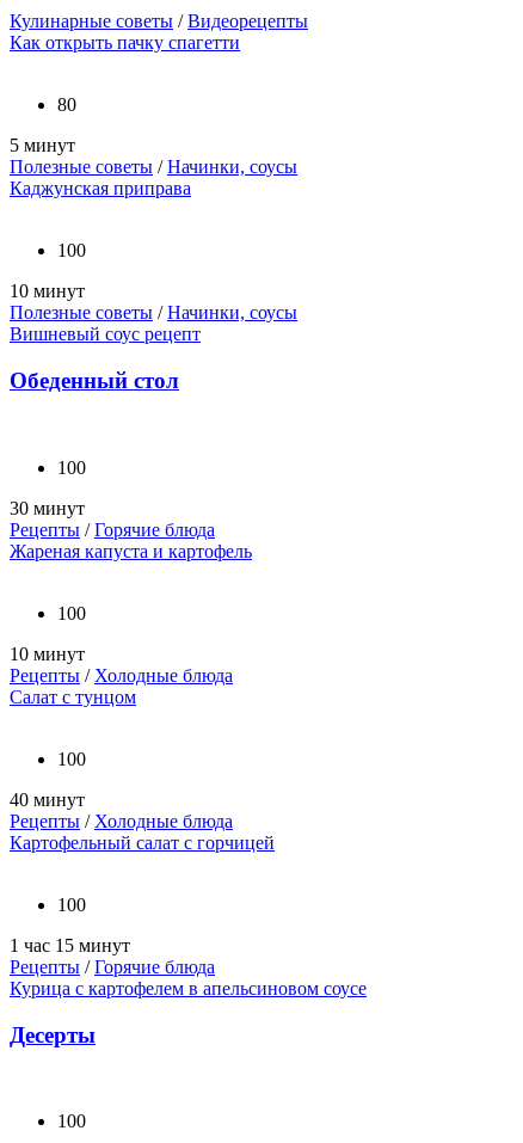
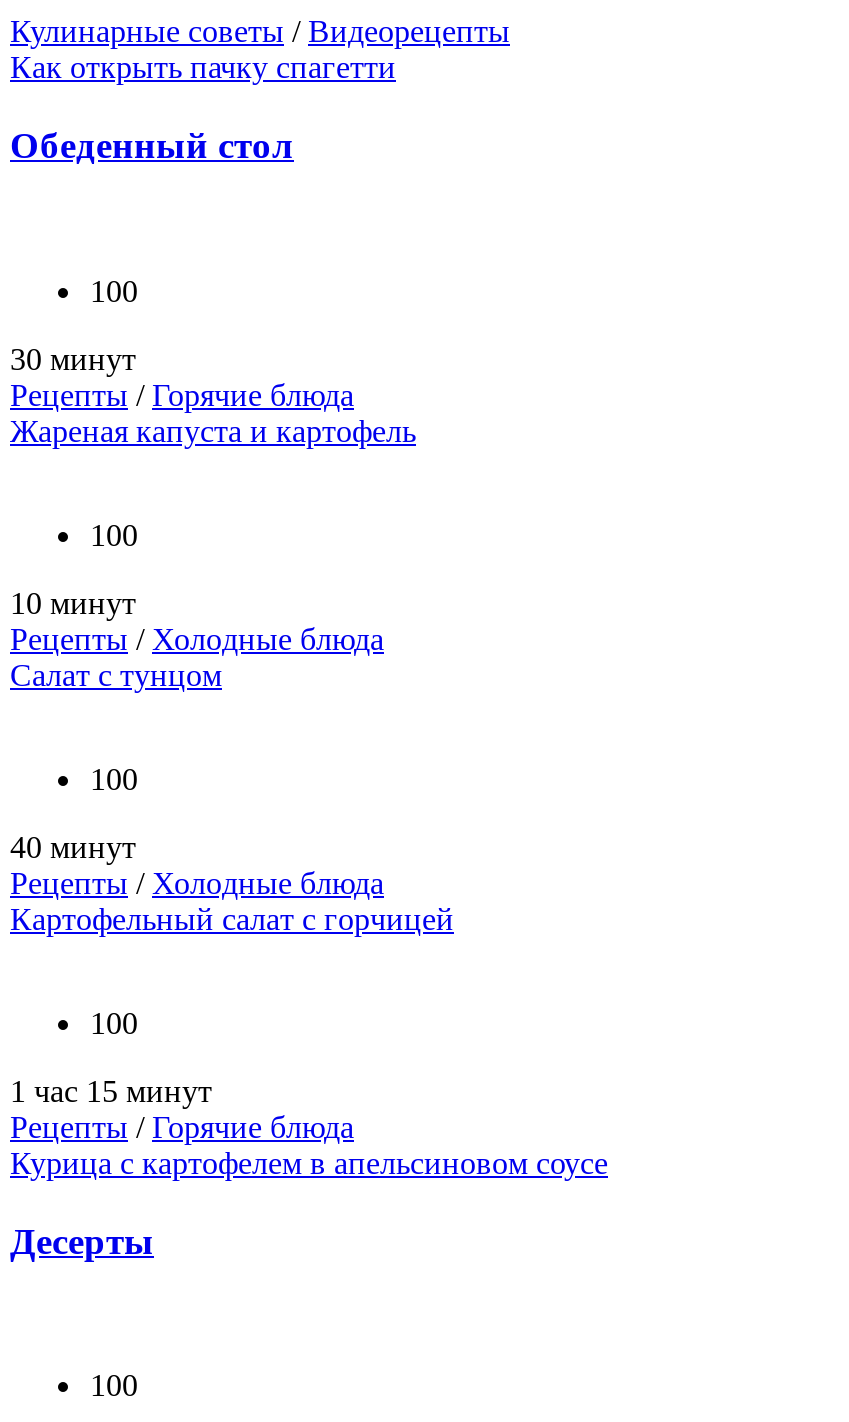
- 80
- 5 минут
- Полезные советы / Начинки, соусы
- Каджунская приправа
- 100
- 10 минут
- Полезные советы / Начинки, соусы
- Вишневый соус рецепт
